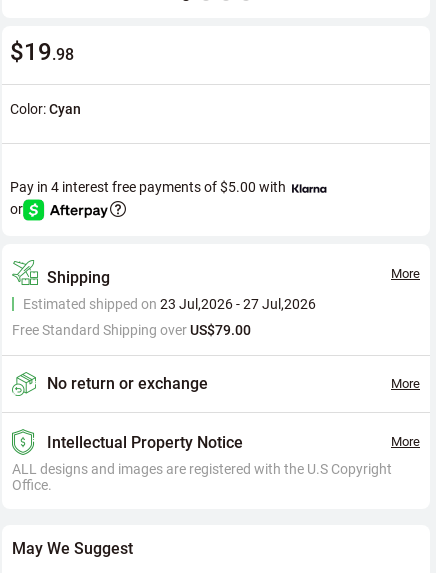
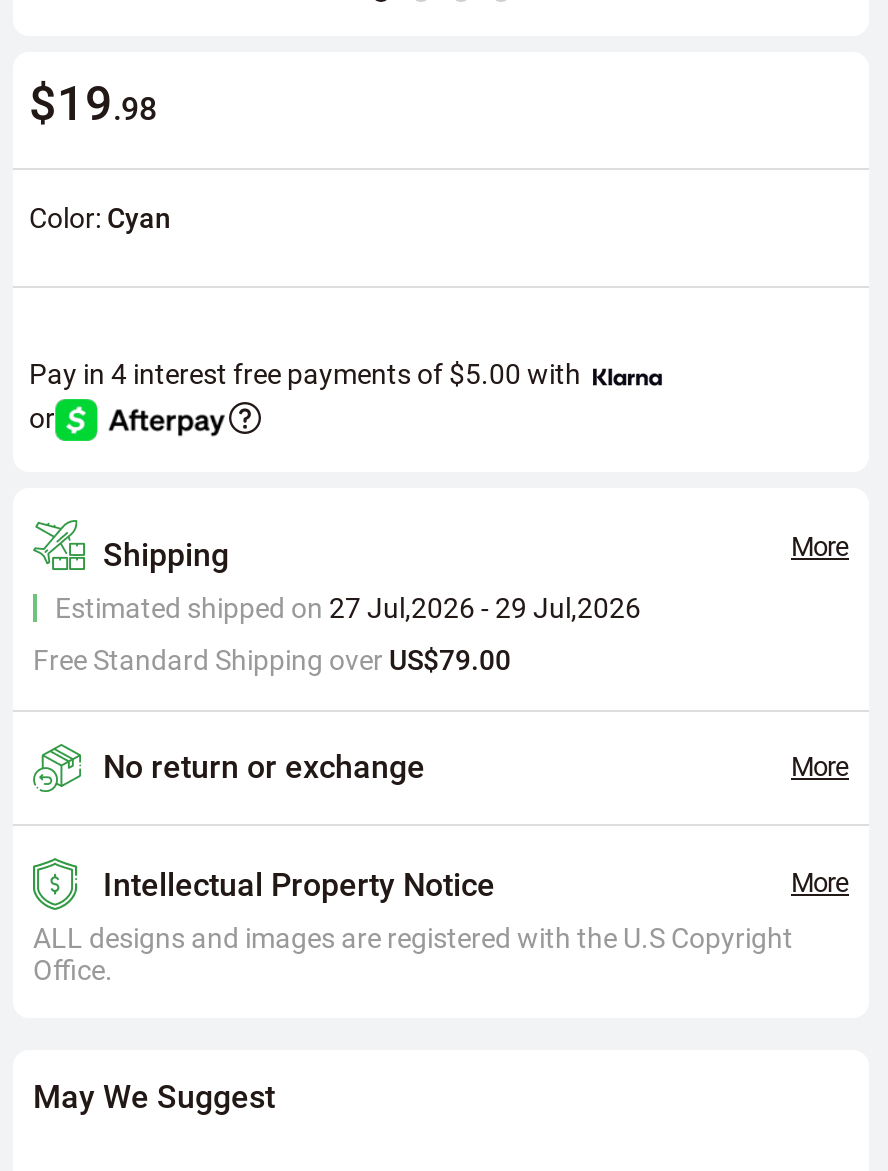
- Estimated shipped on 23 Jul,2026 - 27 Jul,2026
+ Estimated shipped on 27 Jul,2026 - 29 Jul,2026
